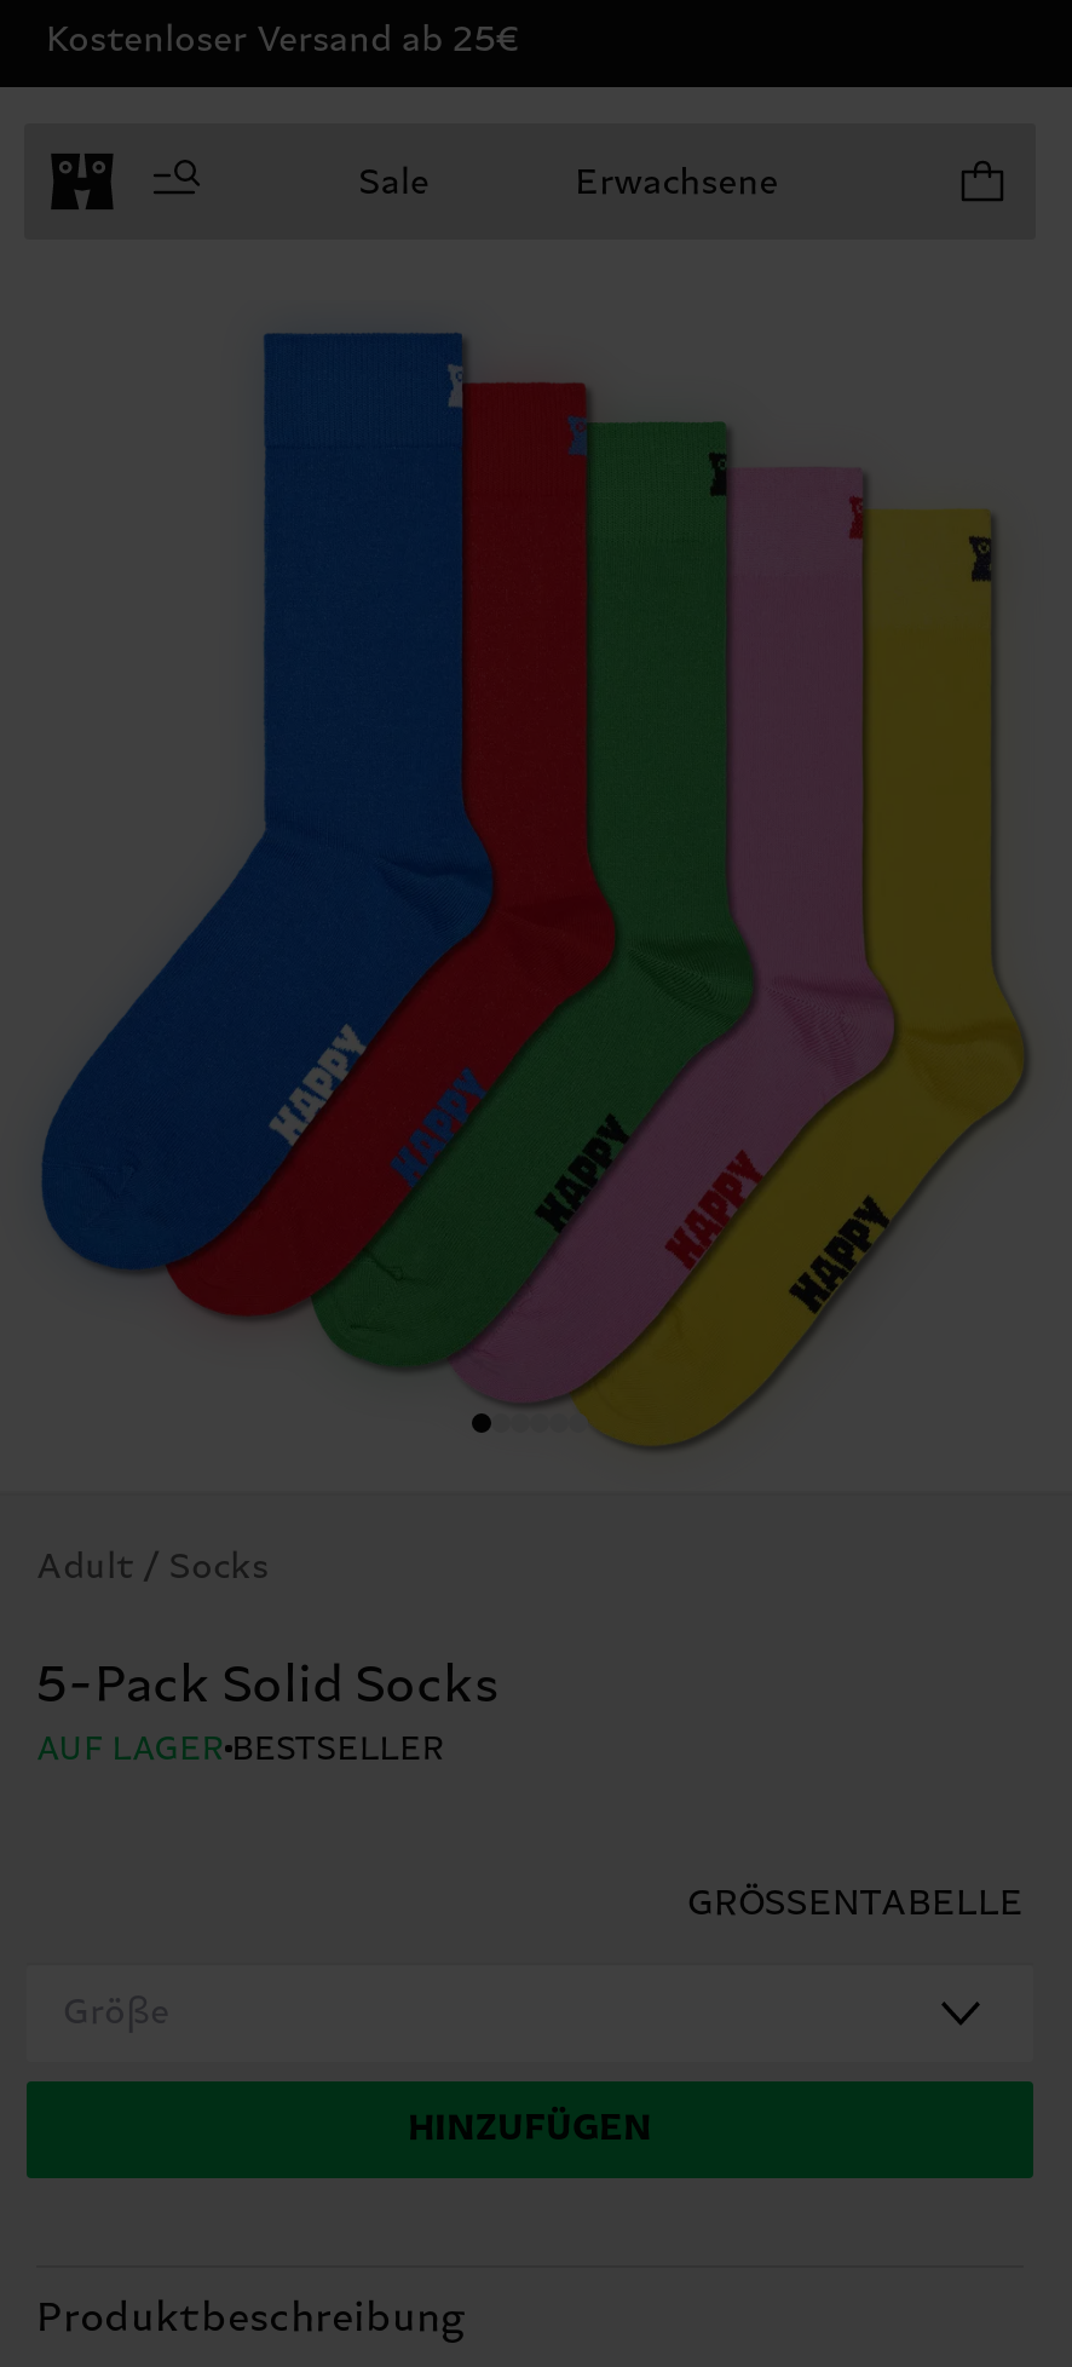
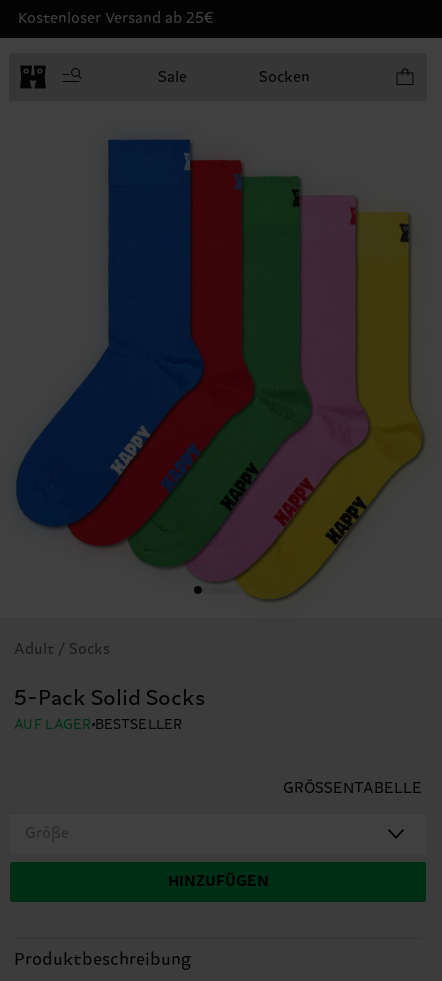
- Erwachsene
+ Socken
